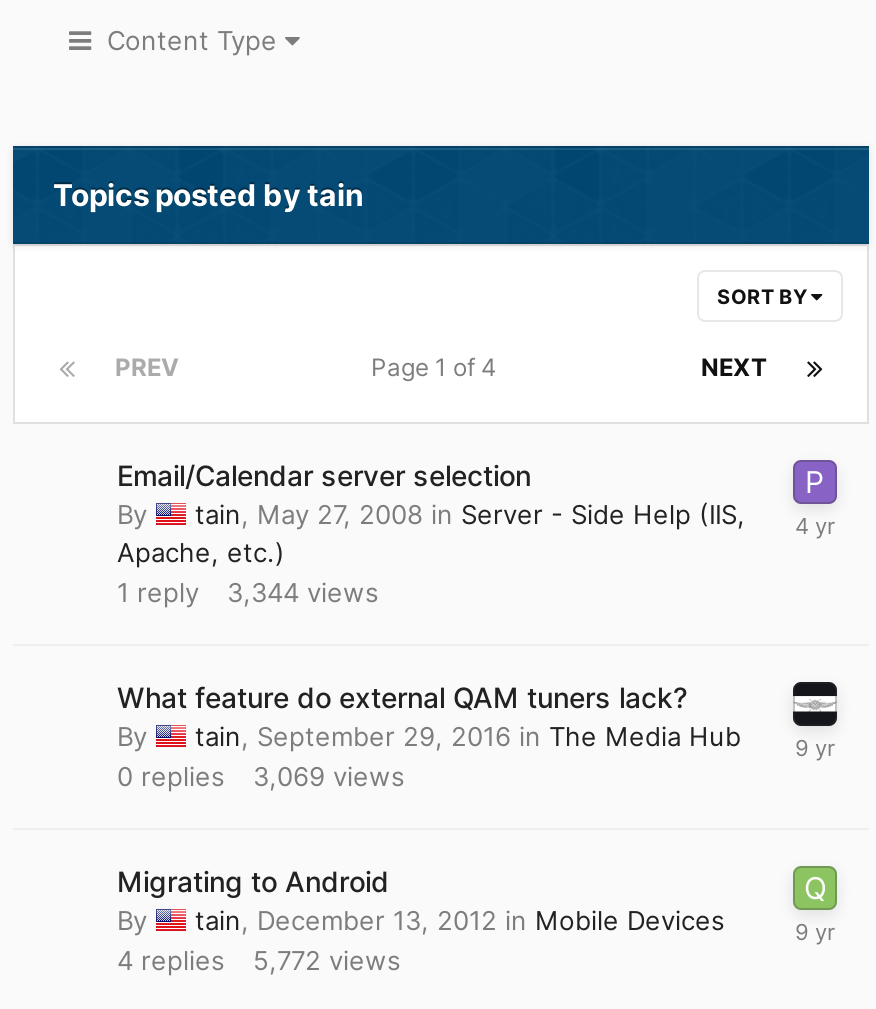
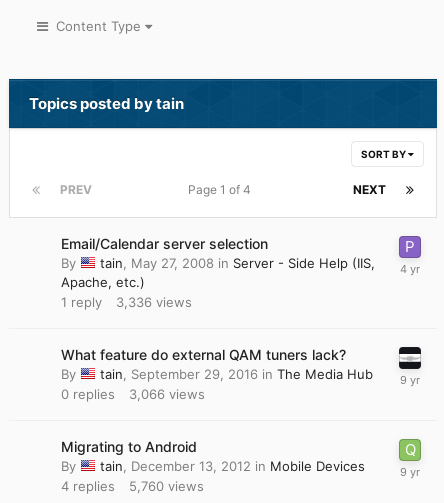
- 1 reply 3,344 views
+ 1 reply 3,336 views

- 0 replies 3,069 views
+ 0 replies 3,066 views

- 4 replies 5,772 views
+ 4 replies 5,760 views
